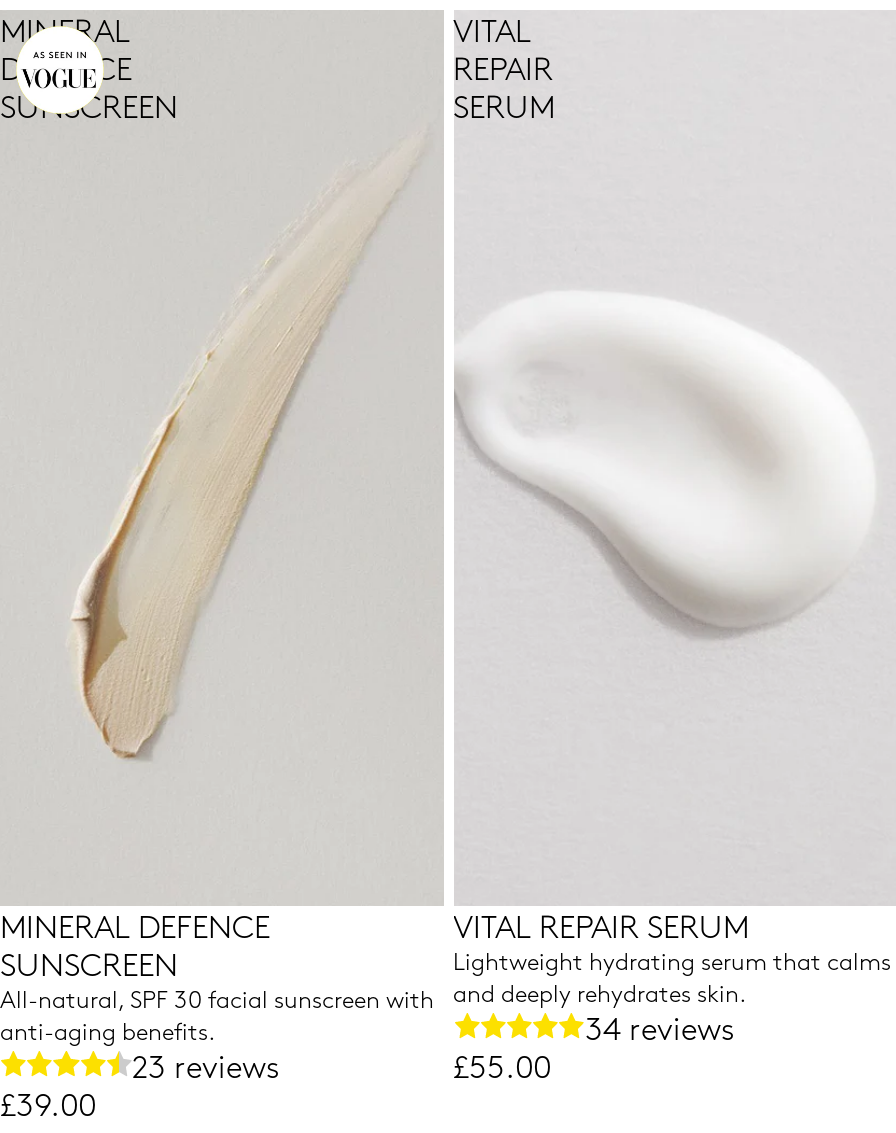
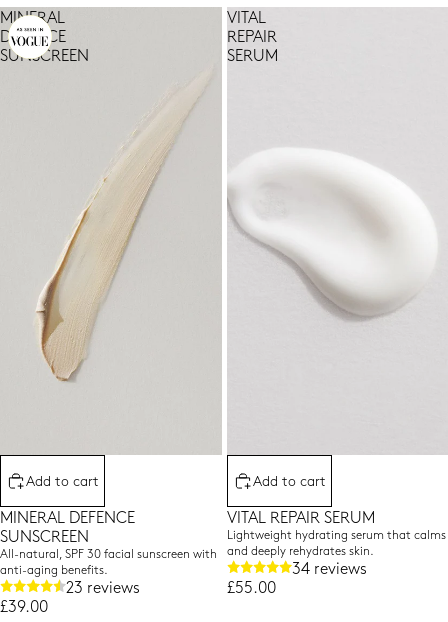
+ Add to cart

+ Add to cart
